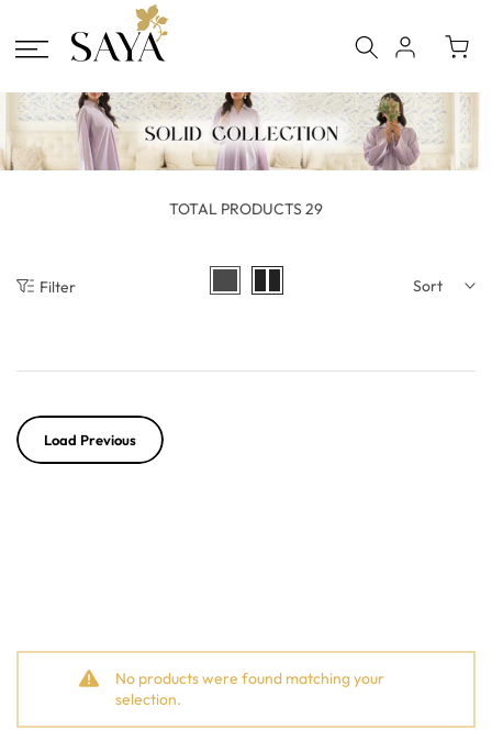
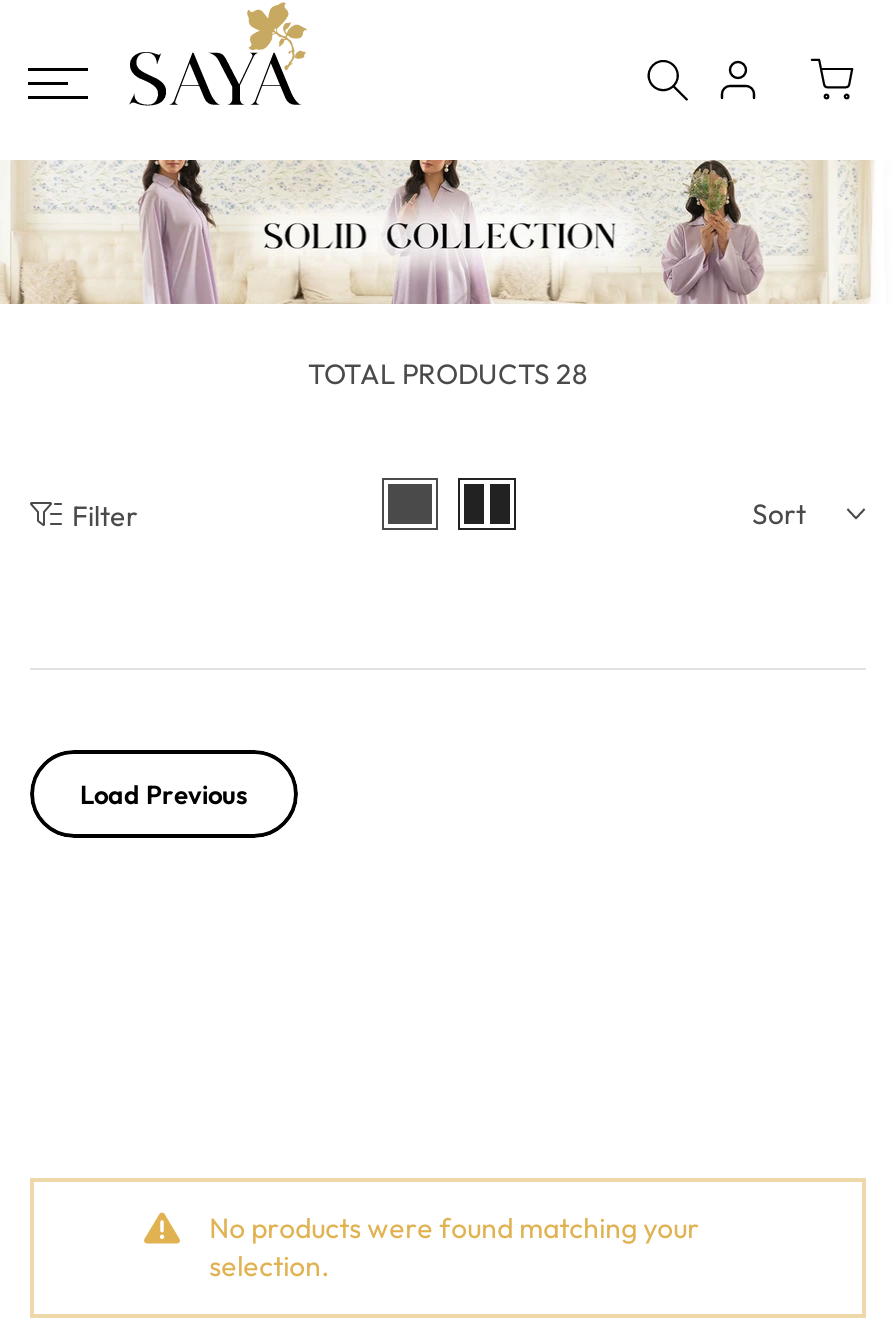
- TOTAL PRODUCTS 29
+ TOTAL PRODUCTS 28
